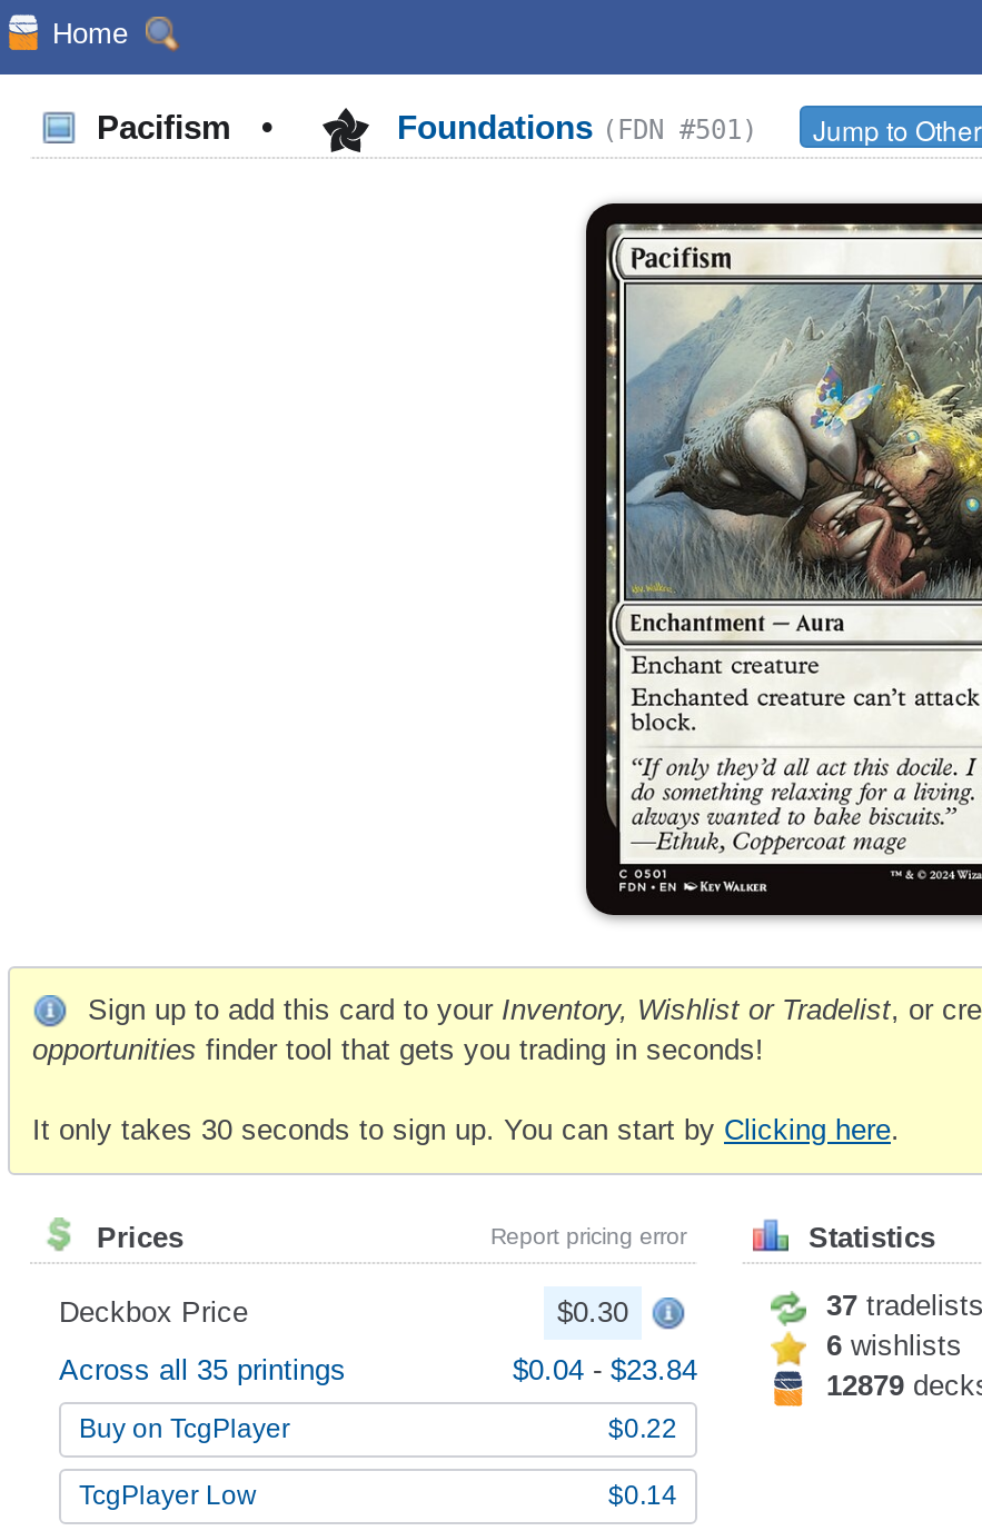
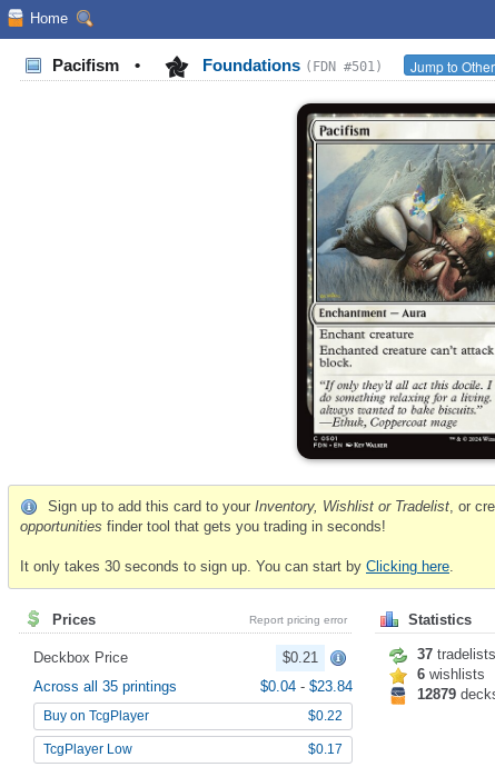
- $0.30
+ $0.21

- $0.14
+ $0.17
